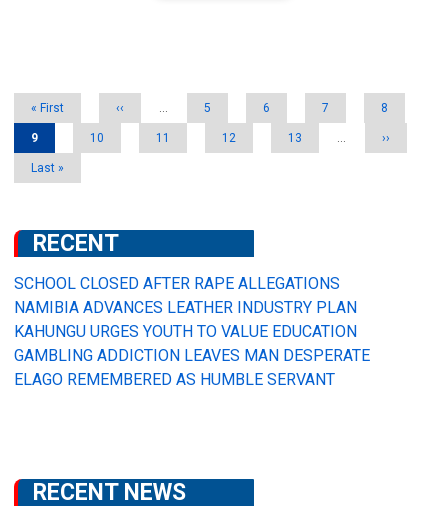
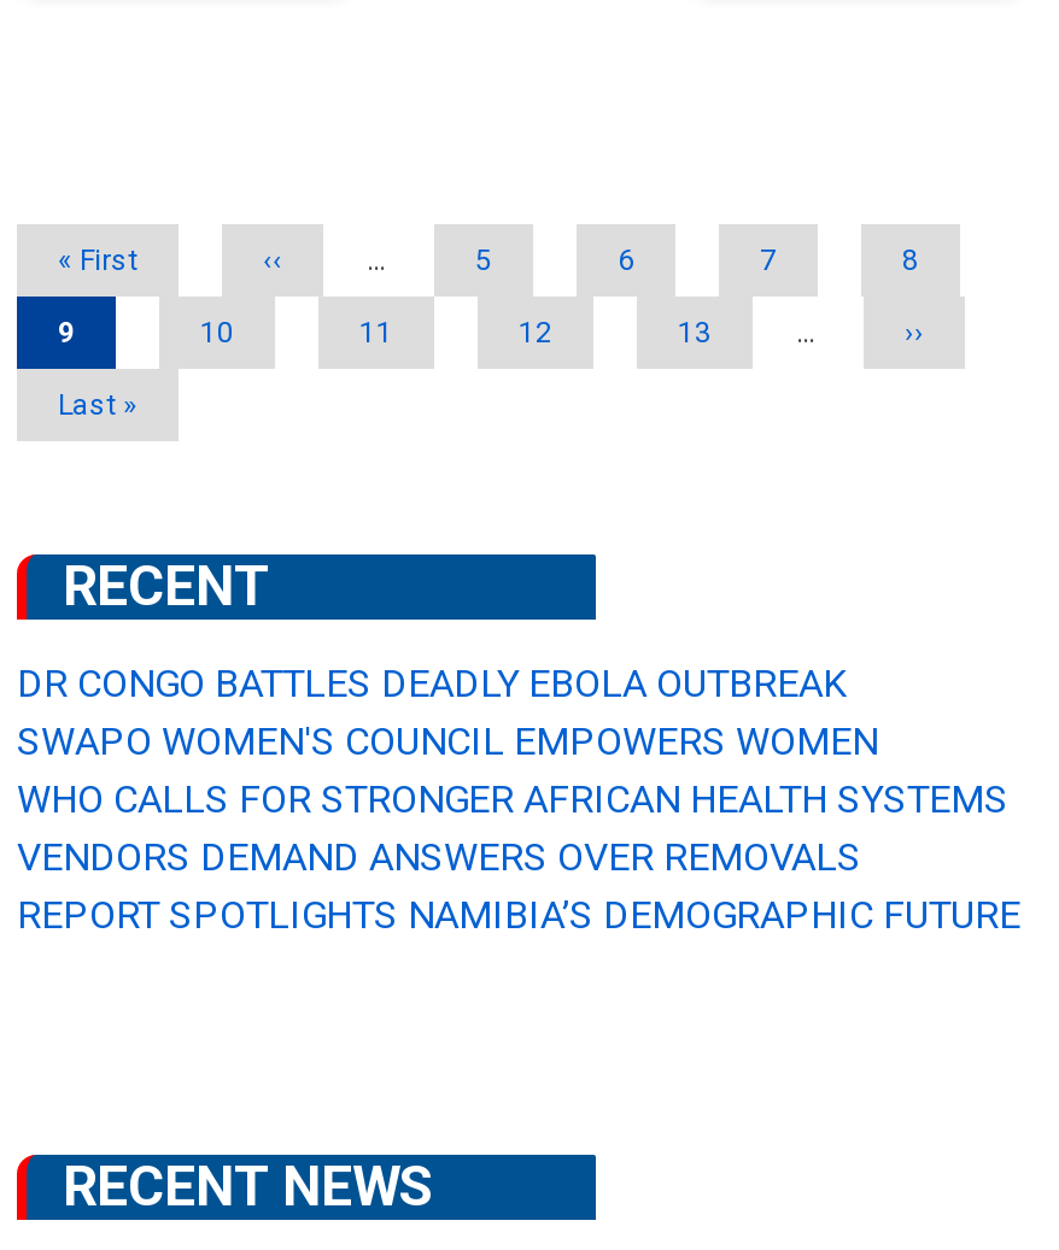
- SCHOOL CLOSED AFTER RAPE ALLEGATIONS
- NAMIBIA ADVANCES LEATHER INDUSTRY PLAN
- KAHUNGU URGES YOUTH TO VALUE EDUCATION
- GAMBLING ADDICTION LEAVES MAN DESPERATE
- ELAGO REMEMBERED AS HUMBLE SERVANT
+ DR CONGO BATTLES DEADLY EBOLA OUTBREAK
+ SWAPO WOMEN'S COUNCIL EMPOWERS WOMEN
+ WHO CALLS FOR STRONGER AFRICAN HEALTH SYSTEMS
+ VENDORS DEMAND ANSWERS OVER REMOVALS
+ REPORT SPOTLIGHTS NAMIBIA’S DEMOGRAPHIC FUTURE
